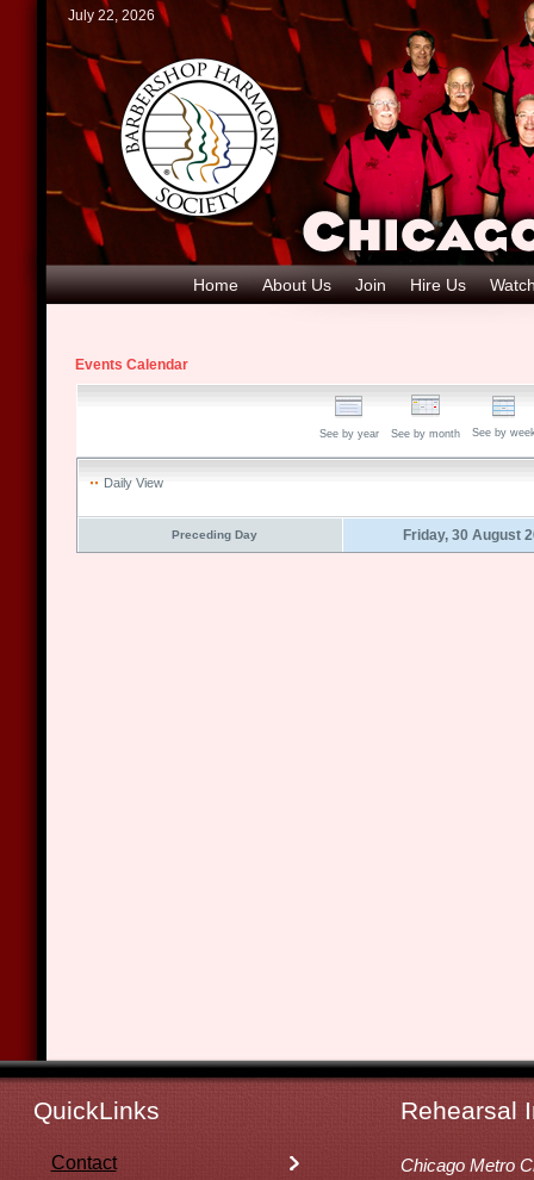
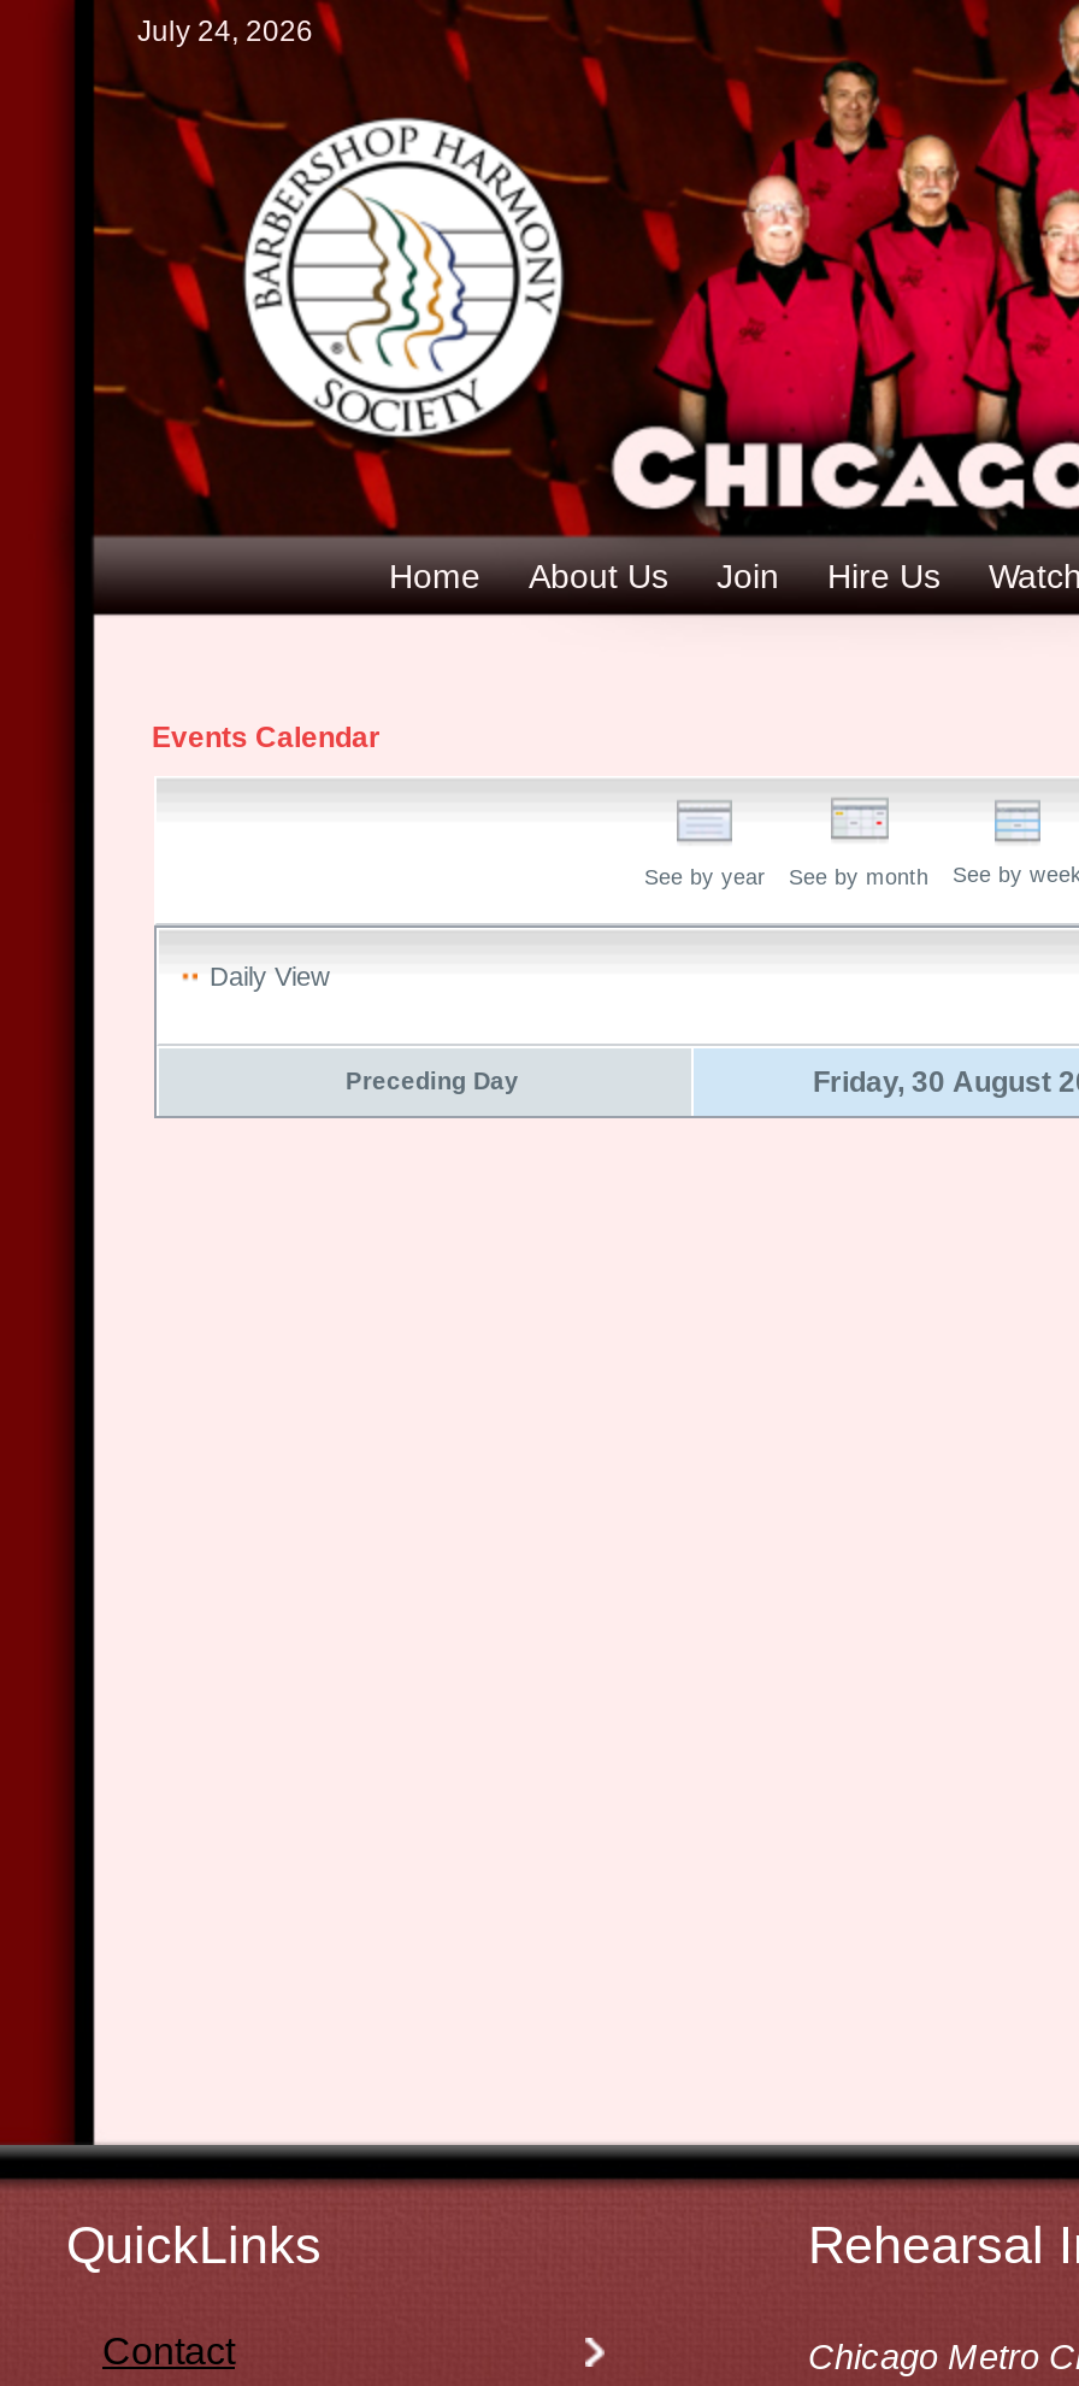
- July 22, 2026
+ July 24, 2026
